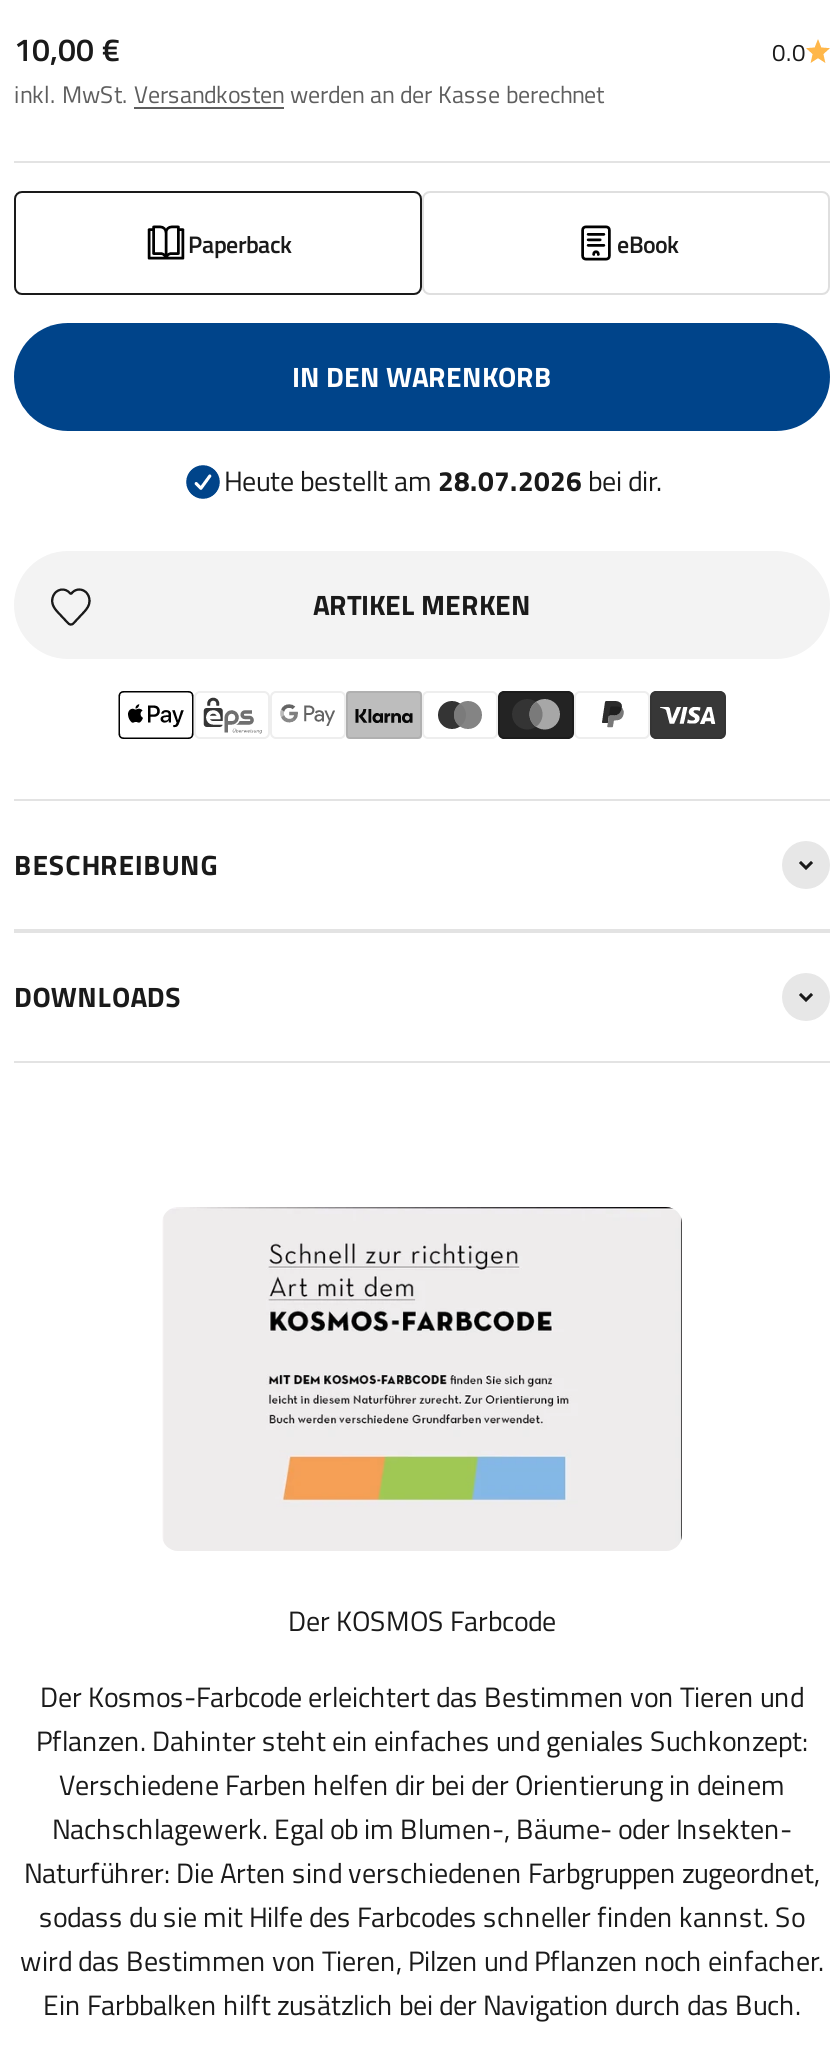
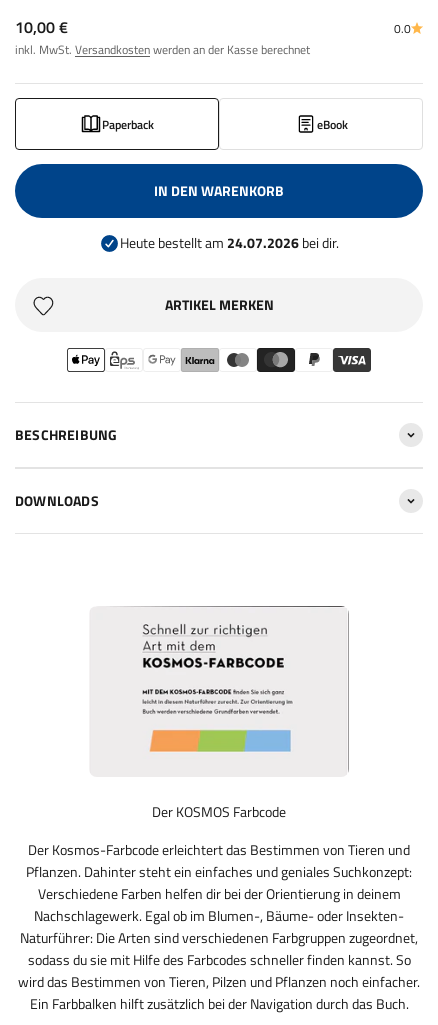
- Heute bestellt am 28.07.2026 bei dir.
+ Heute bestellt am 24.07.2026 bei dir.
